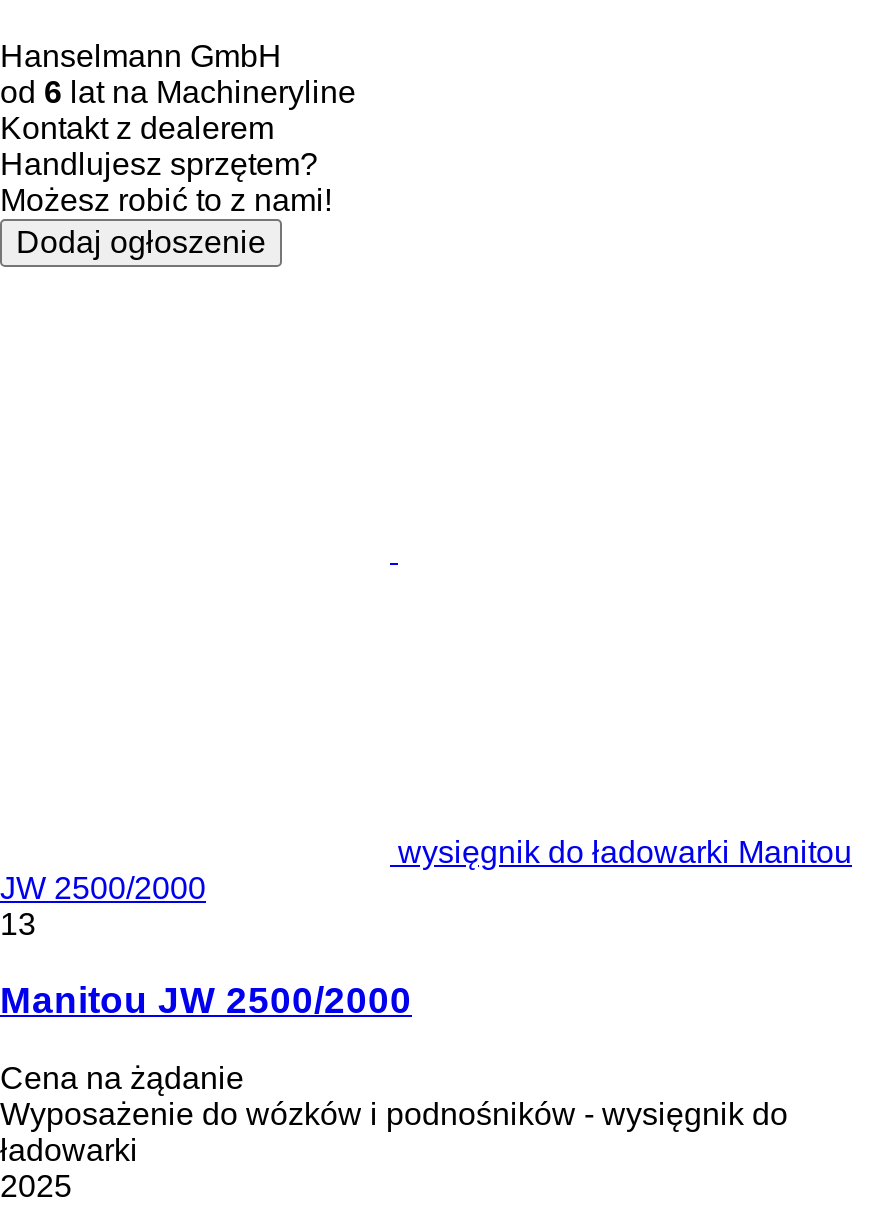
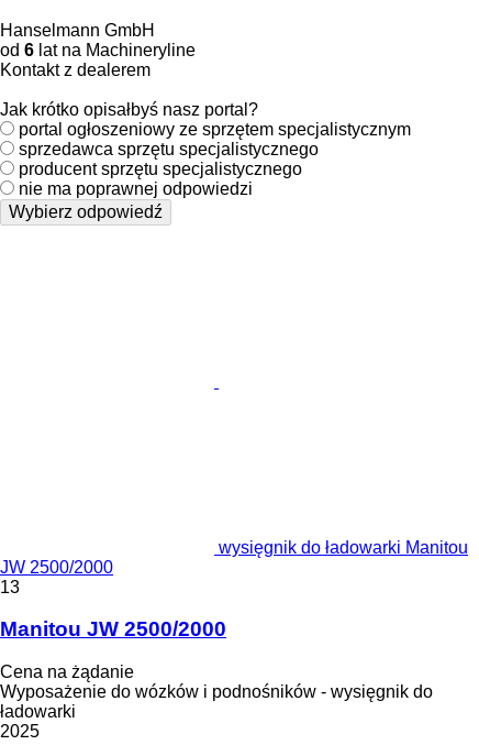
- Handlujesz sprzętem?
- Możesz robić to z nami!
- Dodaj ogłoszenie
+ Jak krótko opisałbyś nasz portal?
+ portal ogłoszeniowy ze sprzętem specjalistycznym
+ sprzedawca sprzętu specjalistycznego
+ producent sprzętu specjalistycznego
+ nie ma poprawnej odpowiedzi
+ Wybierz odpowiedź
